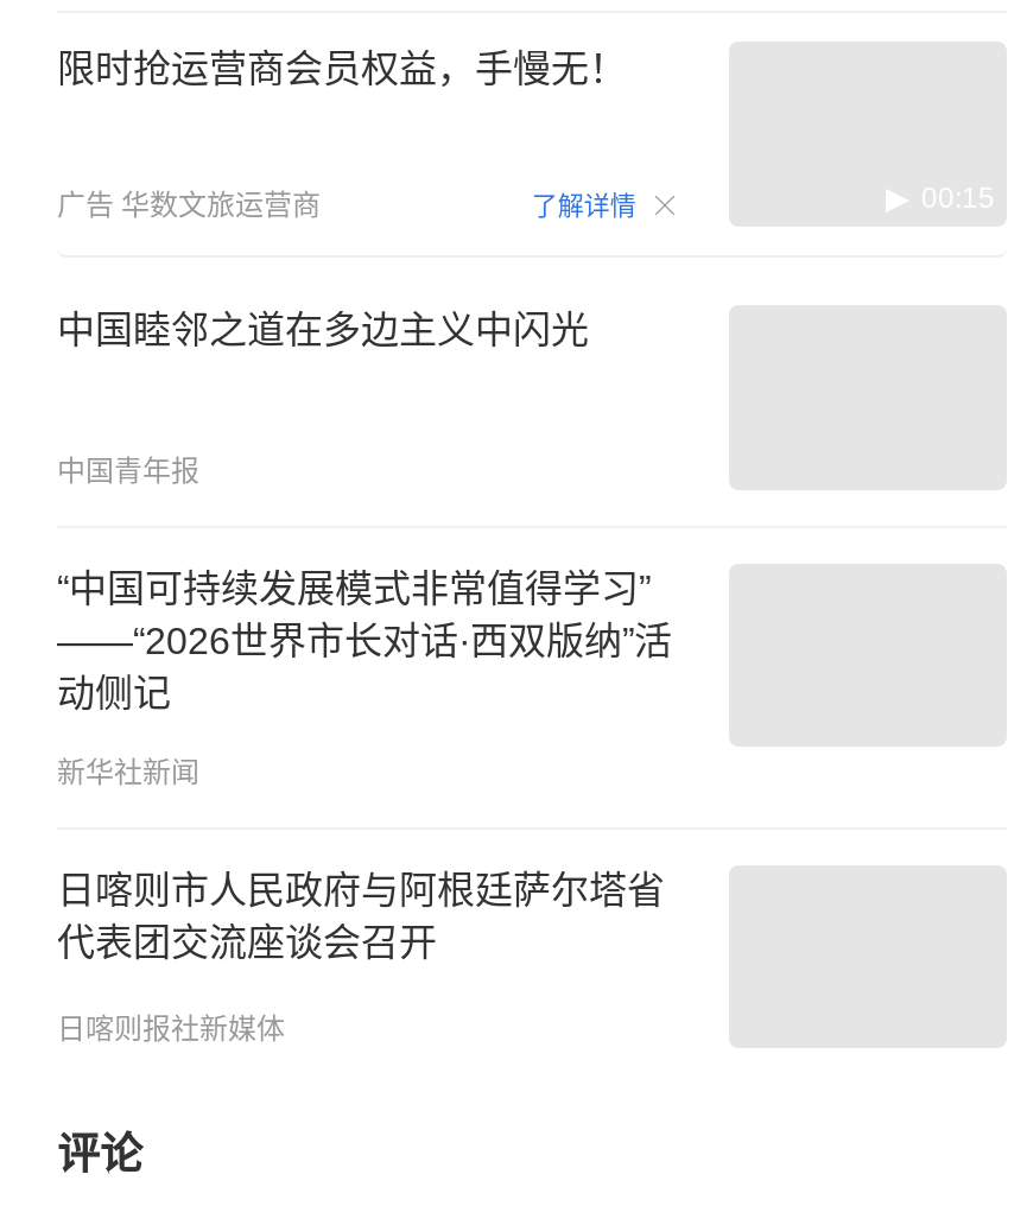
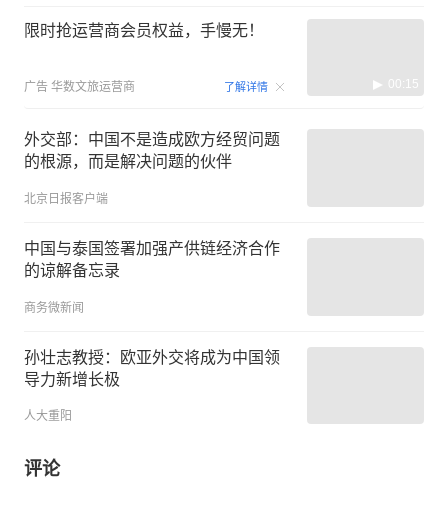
- 中国睦邻之道在多边主义中闪光
+ 外交部：中国不是造成欧方经贸问题
+ 的根源，而是解决问题的伙伴

- 中国青年报
+ 北京日报客户端

- “中国可持续发展模式非常值得学习”
- ——“2026世界市长对话·西双版纳”活
- 动侧记
+ 中国与泰国签署加强产供链经济合作
+ 的谅解备忘录

- 新华社新闻
+ 商务微新闻

- 日喀则市人民政府与阿根廷萨尔塔省
- 代表团交流座谈会召开
+ 孙壮志教授：欧亚外交将成为中国领
+ 导力新增长极

- 日喀则报社新媒体
+ 人大重阳
